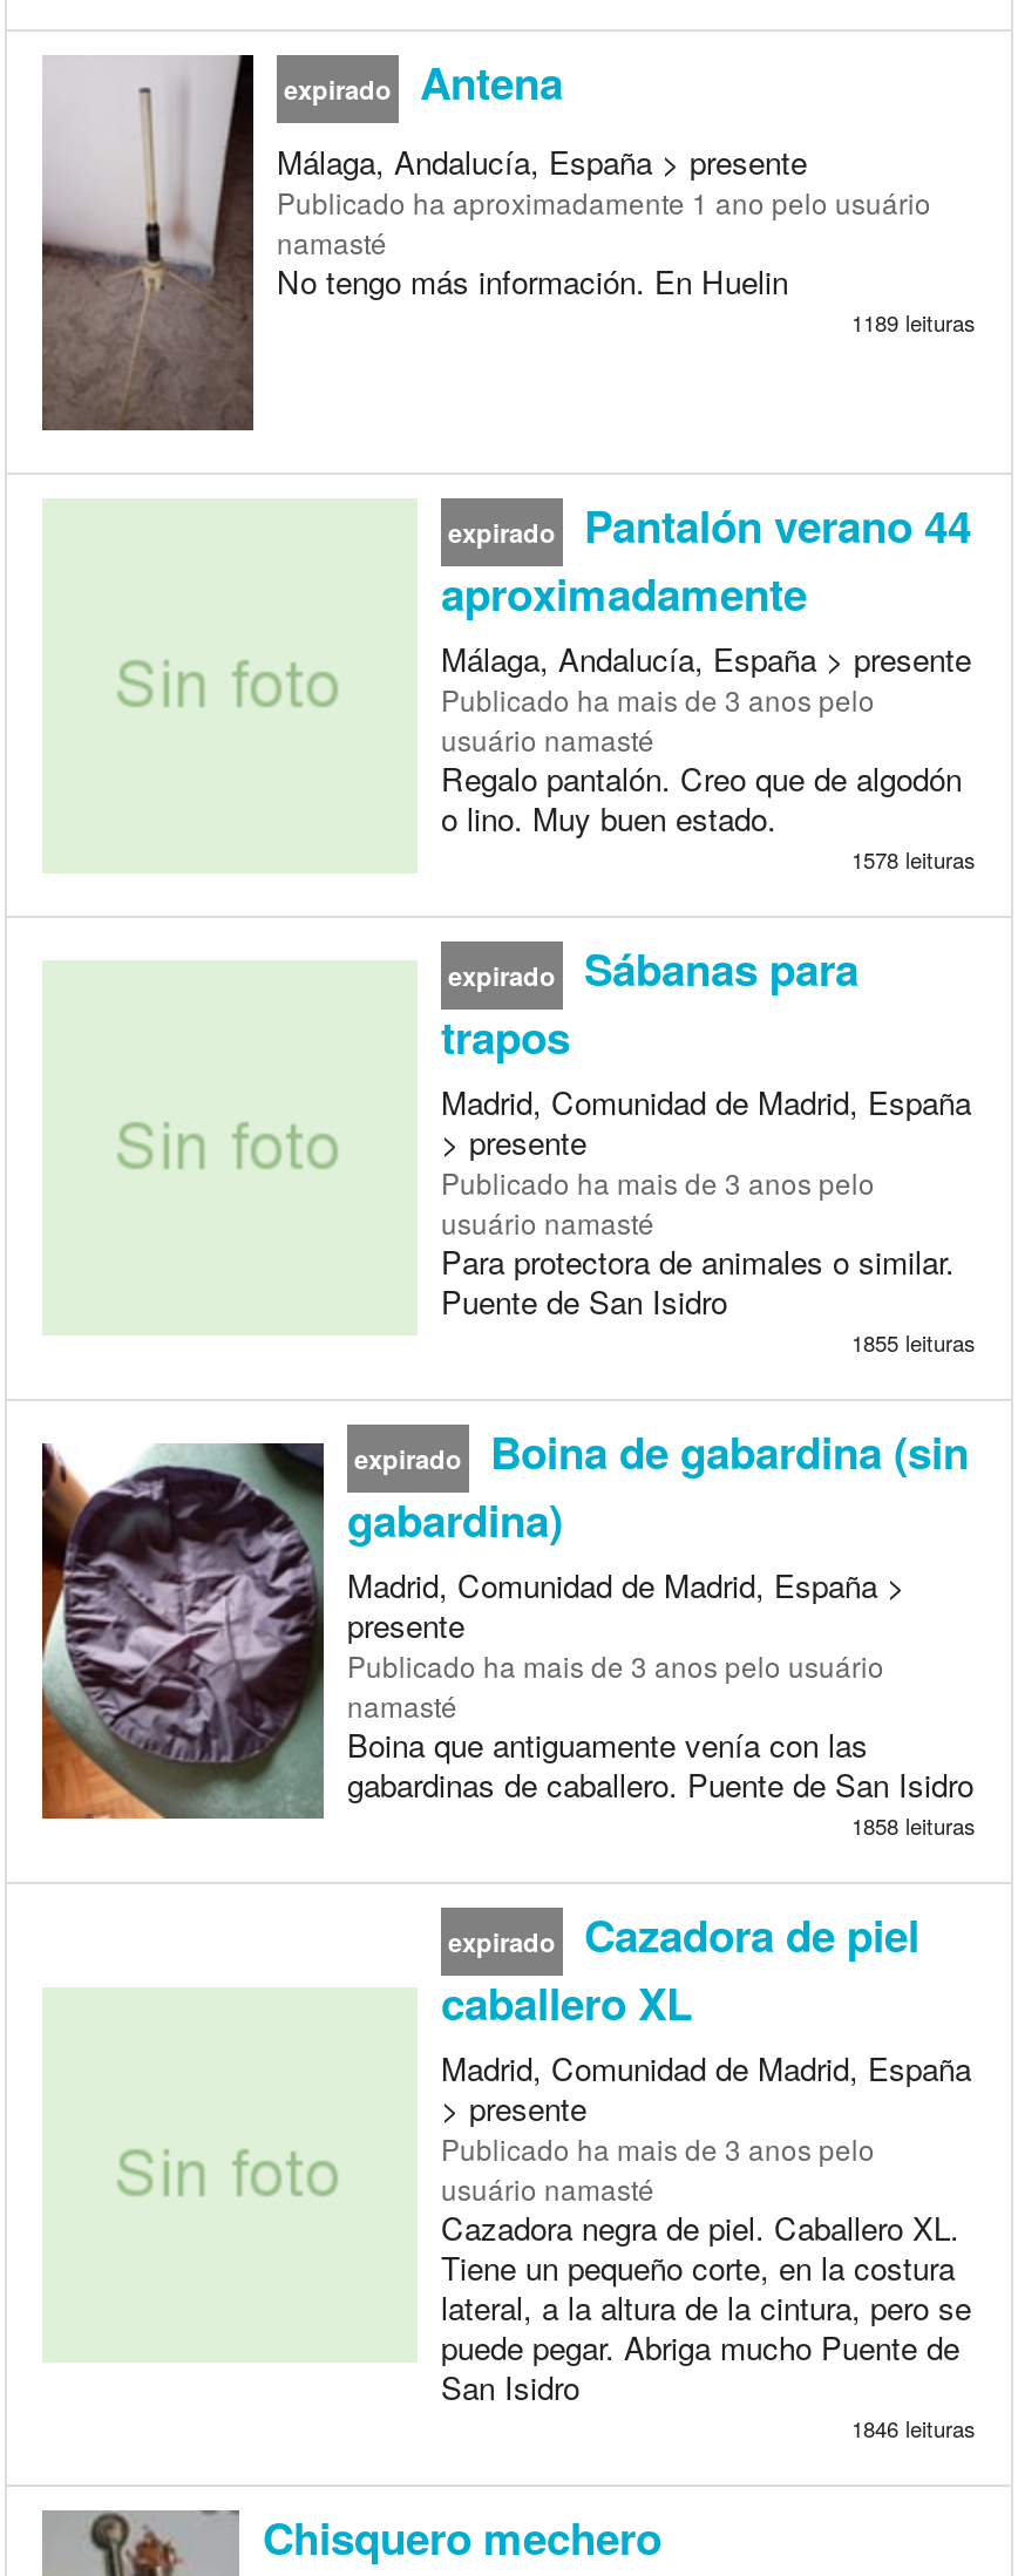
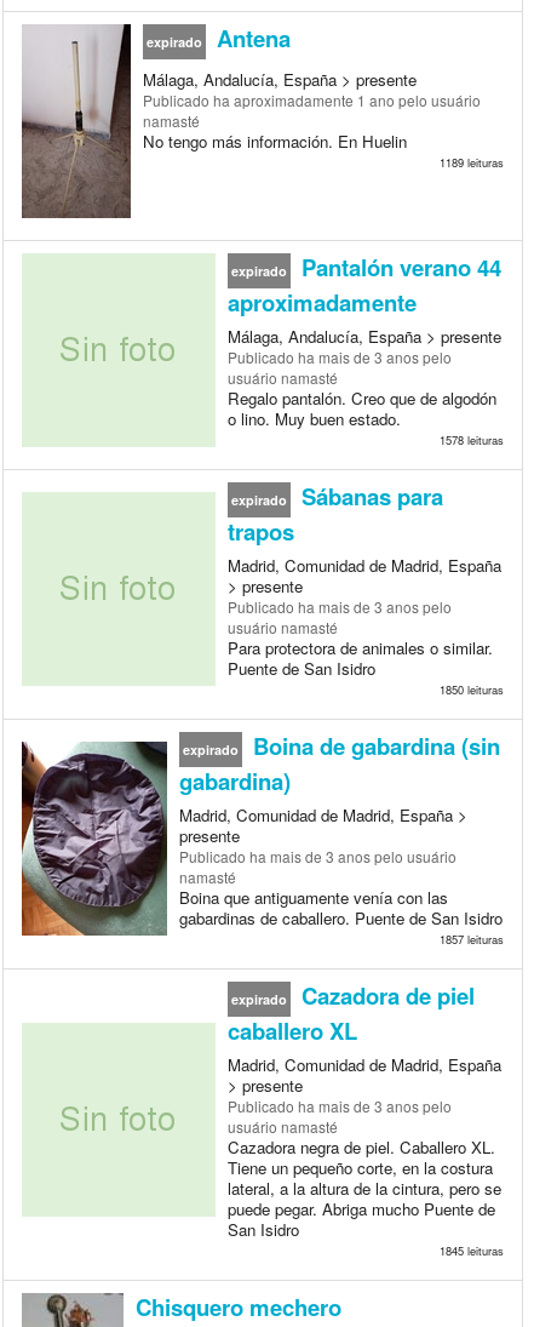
- 1855 leituras
+ 1850 leituras

- 1858 leituras
+ 1857 leituras

- 1846 leituras
+ 1845 leituras
